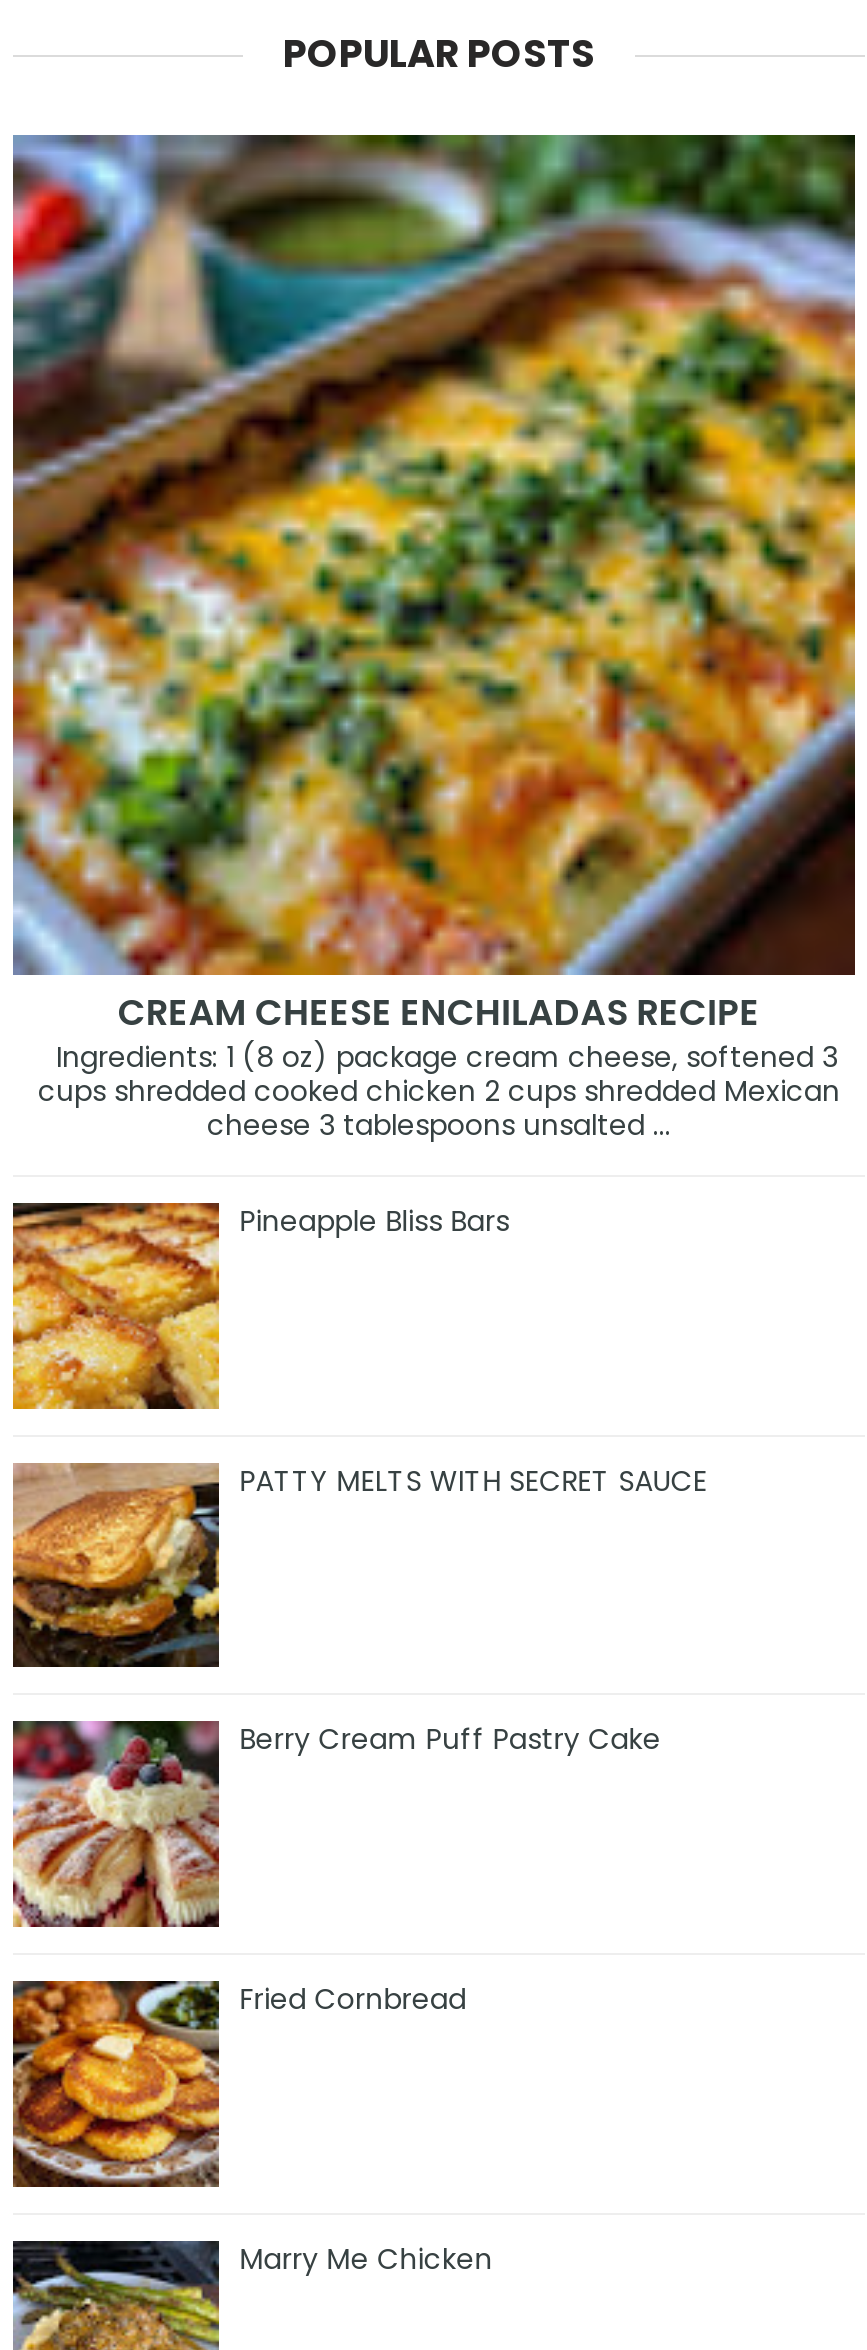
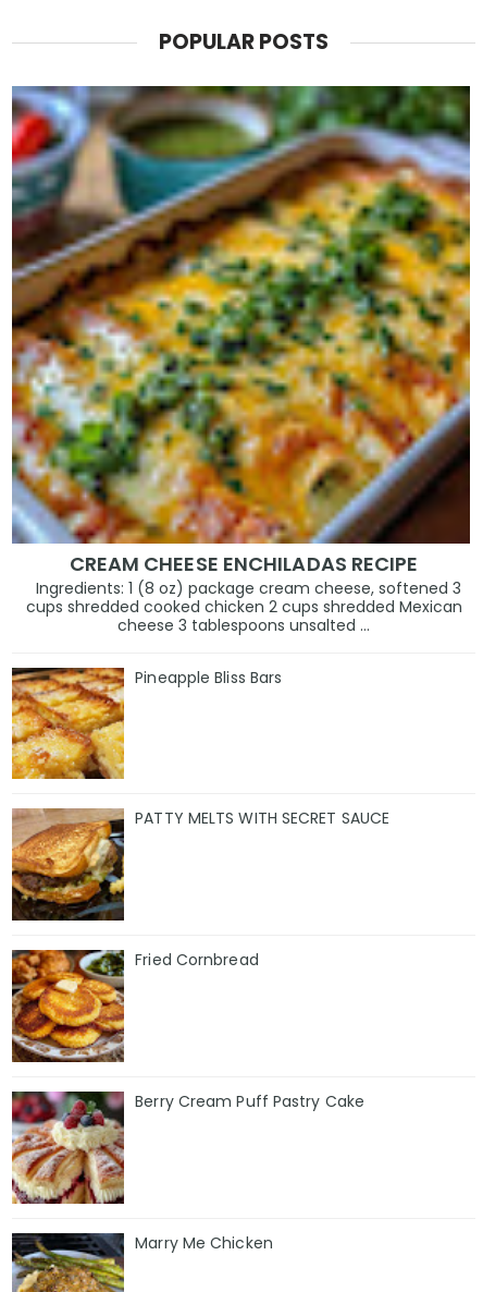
moved down: [image] | Berry Cream Puff Pastry Cake

moved up: [image] | Fried Cornbread
